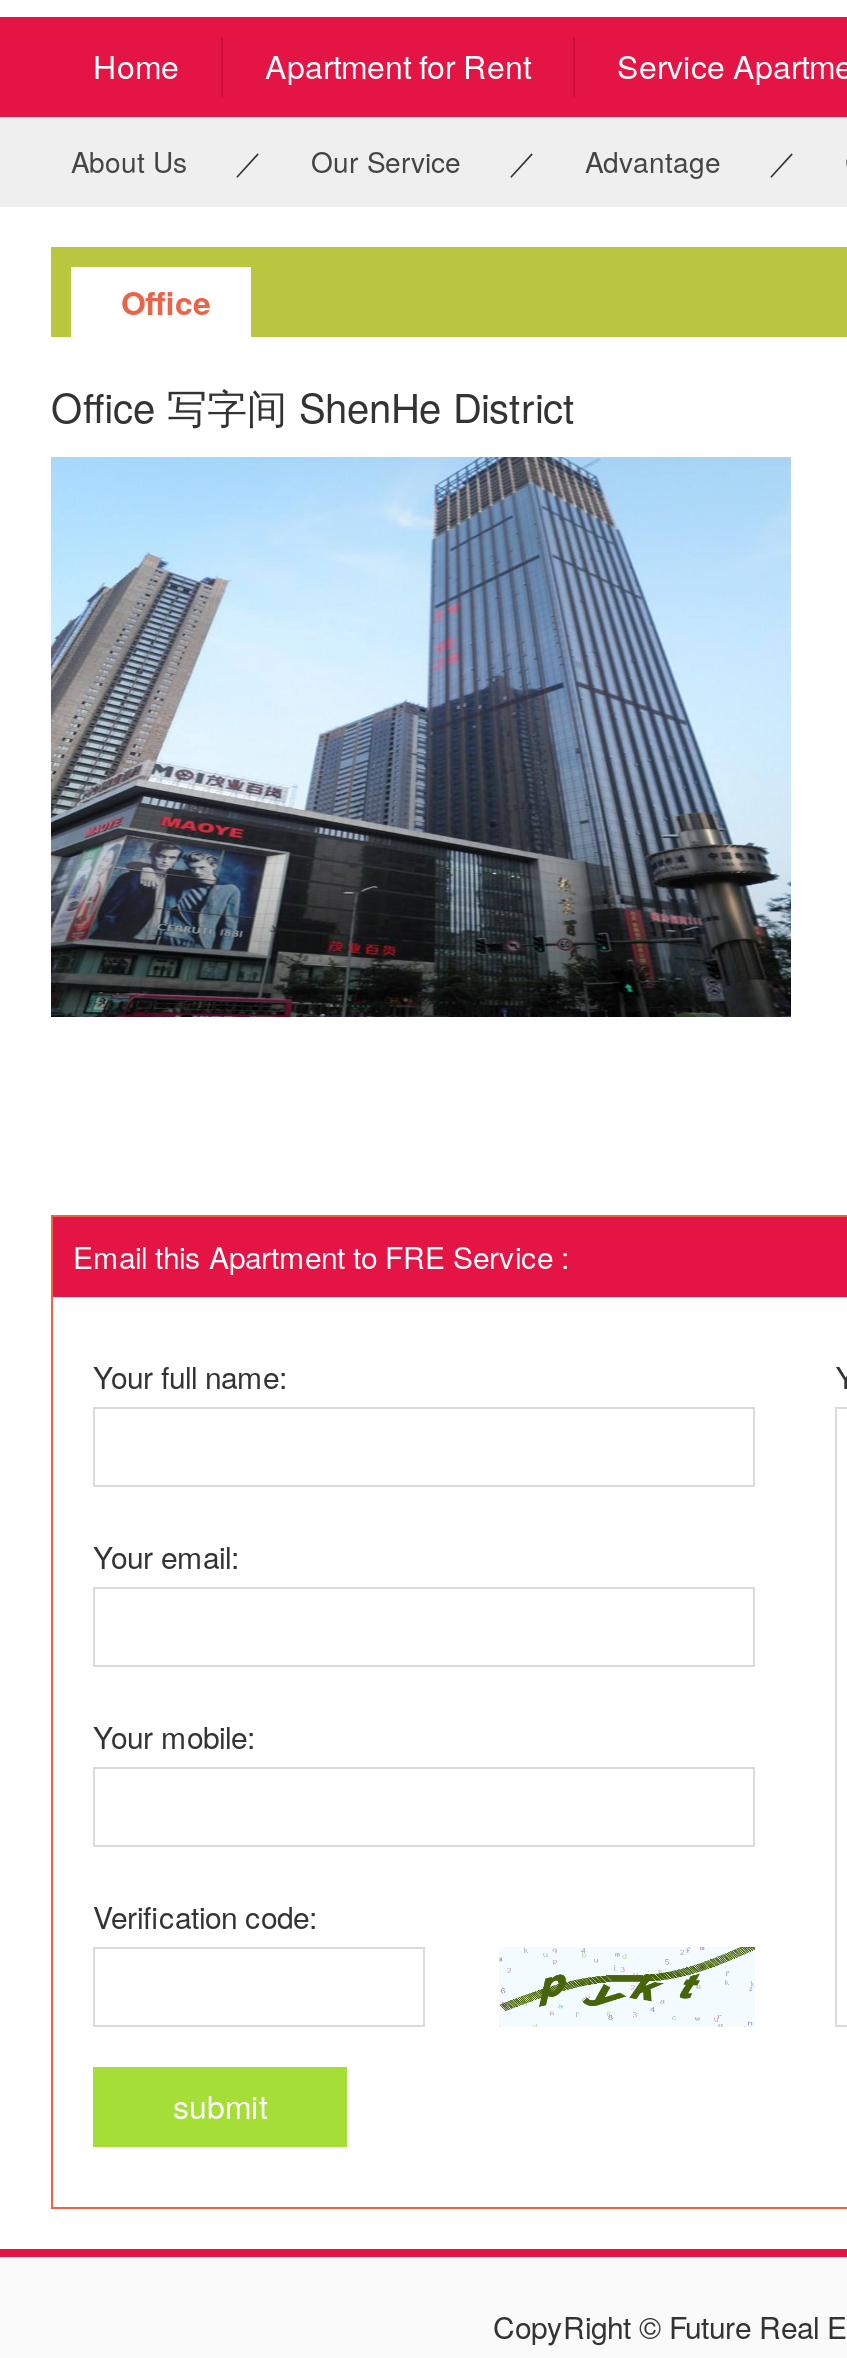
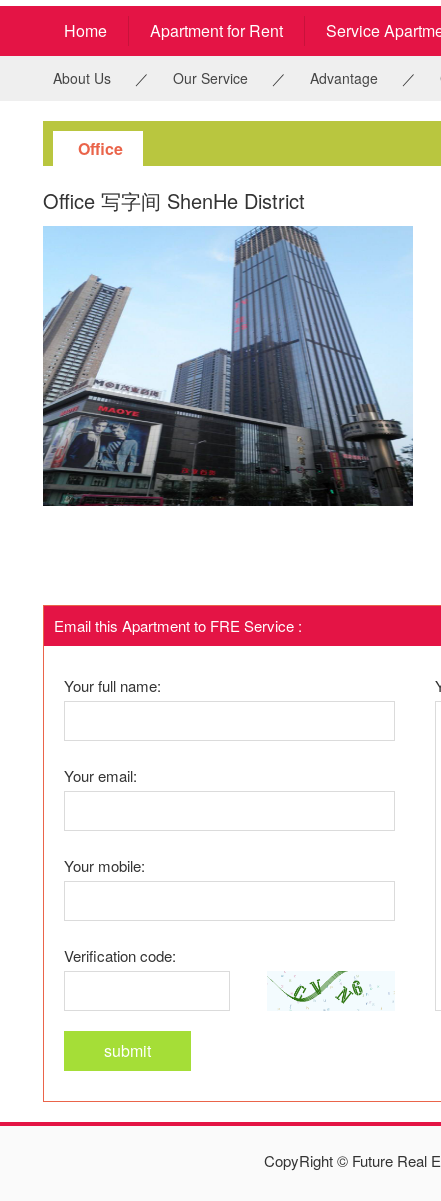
- [image]
+ [image]
